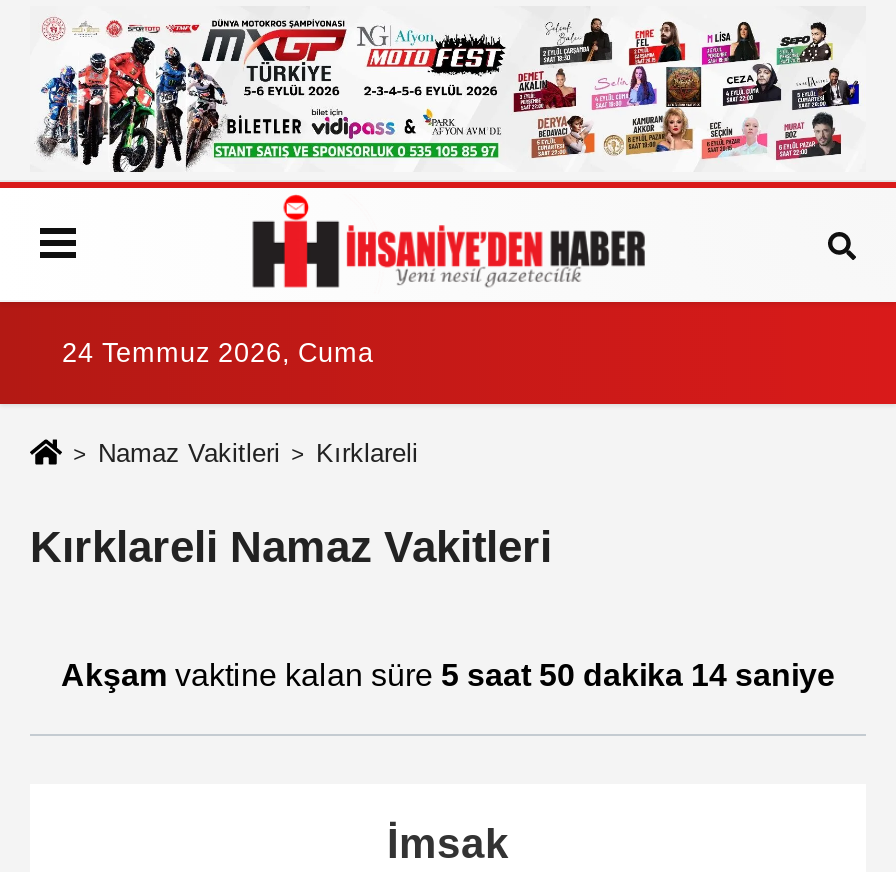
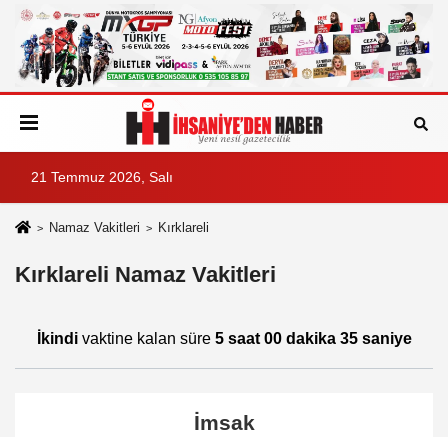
- 24 Temmuz 2026, Cuma
+ 21 Temmuz 2026, Salı

- Akşam vaktine kalan süre 5 saat 50 dakika 14 saniye
+ İkindi vaktine kalan süre 5 saat 00 dakika 35 saniye
